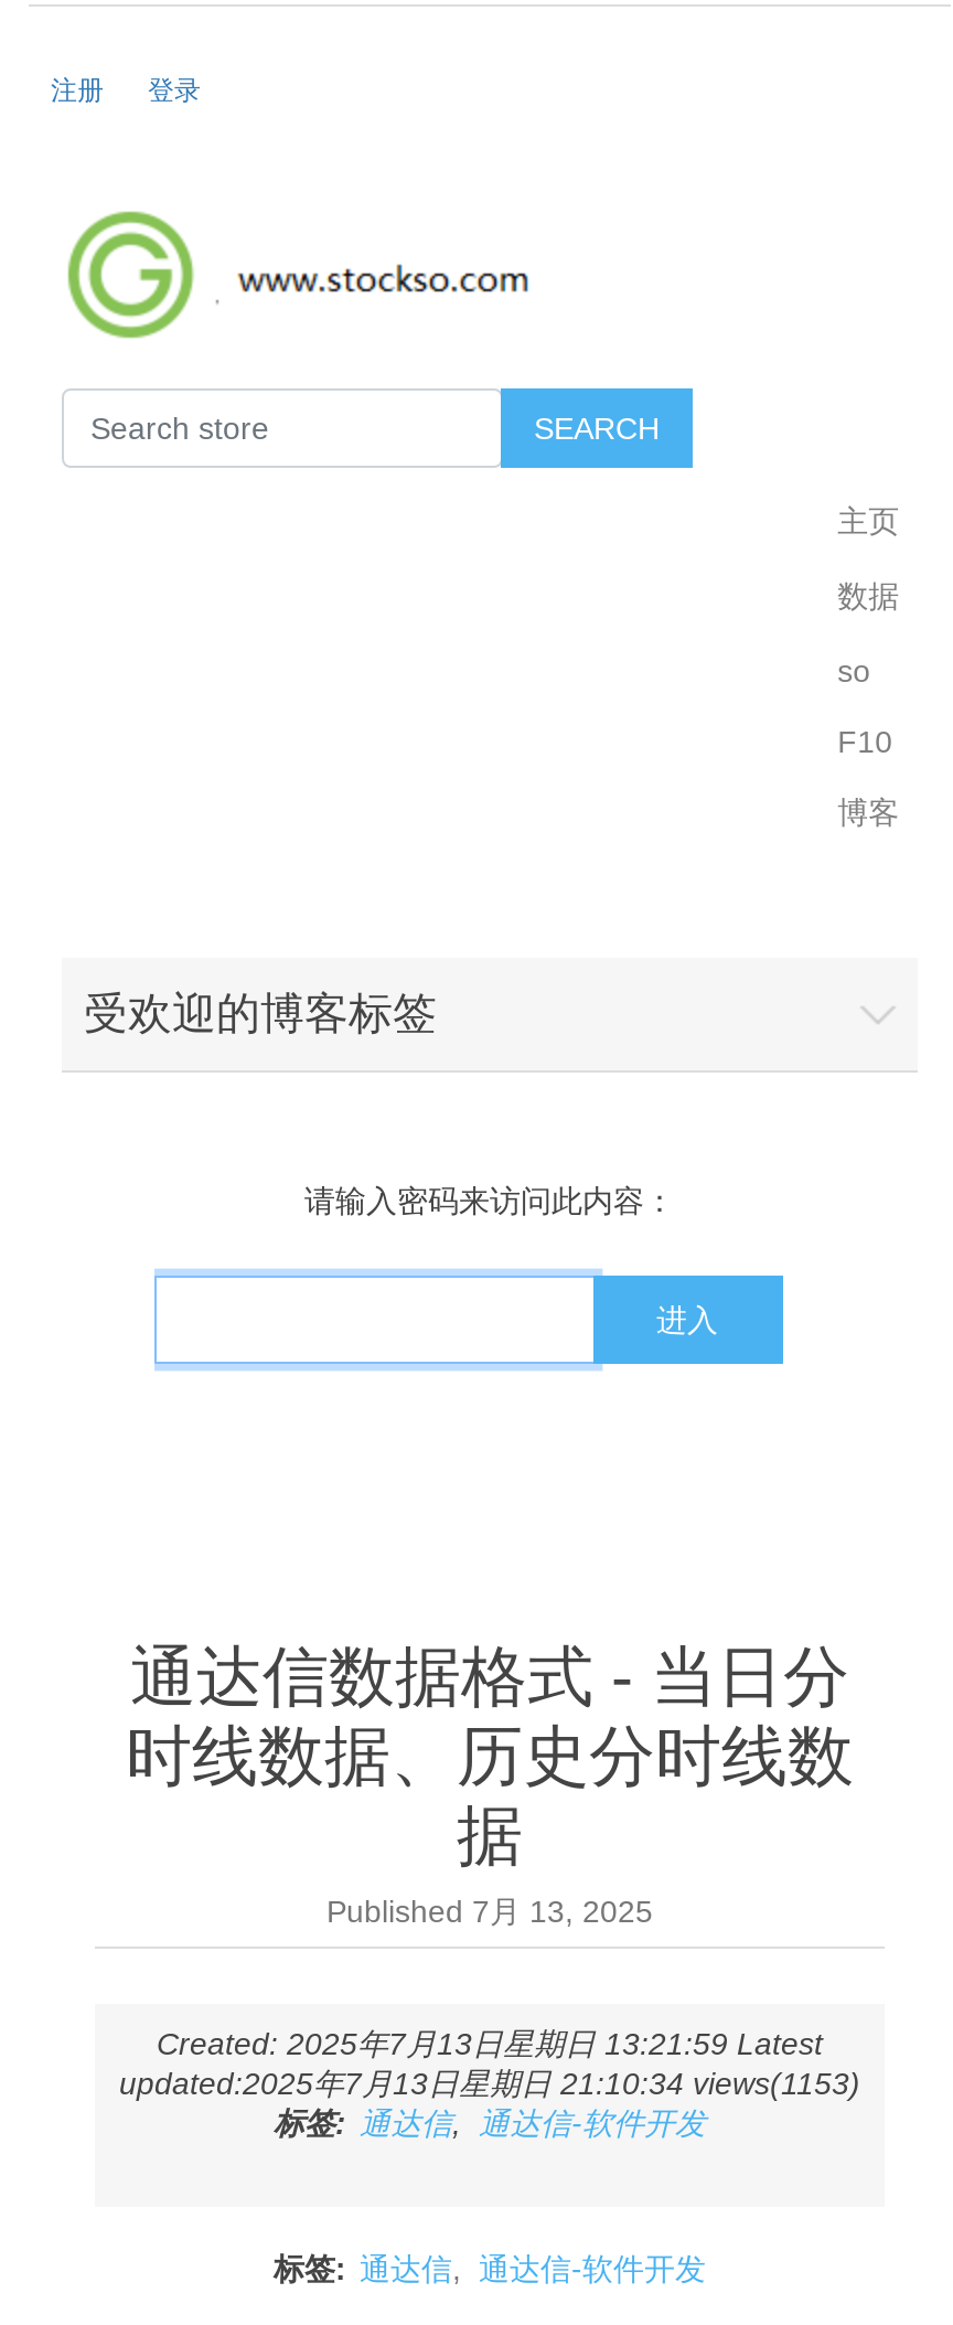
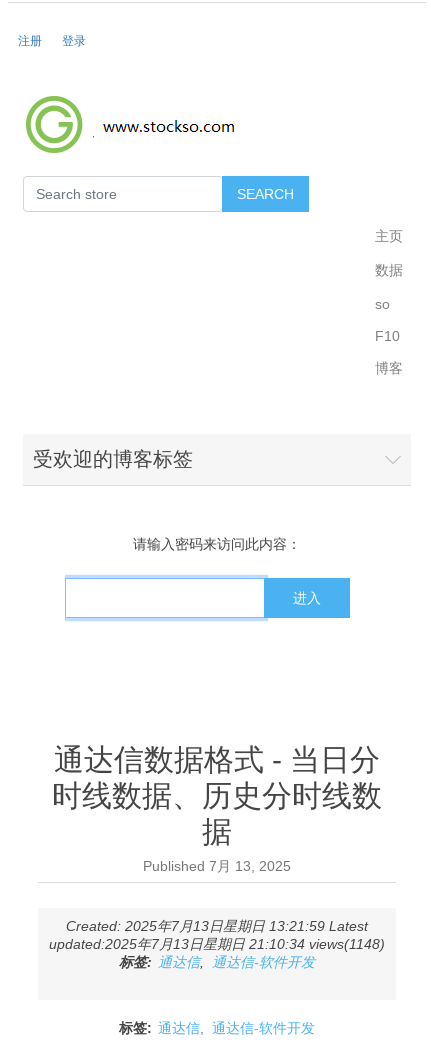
- updated:2025年7月13日星期日 21:10:34 views(1153)
+ updated:2025年7月13日星期日 21:10:34 views(1148)
